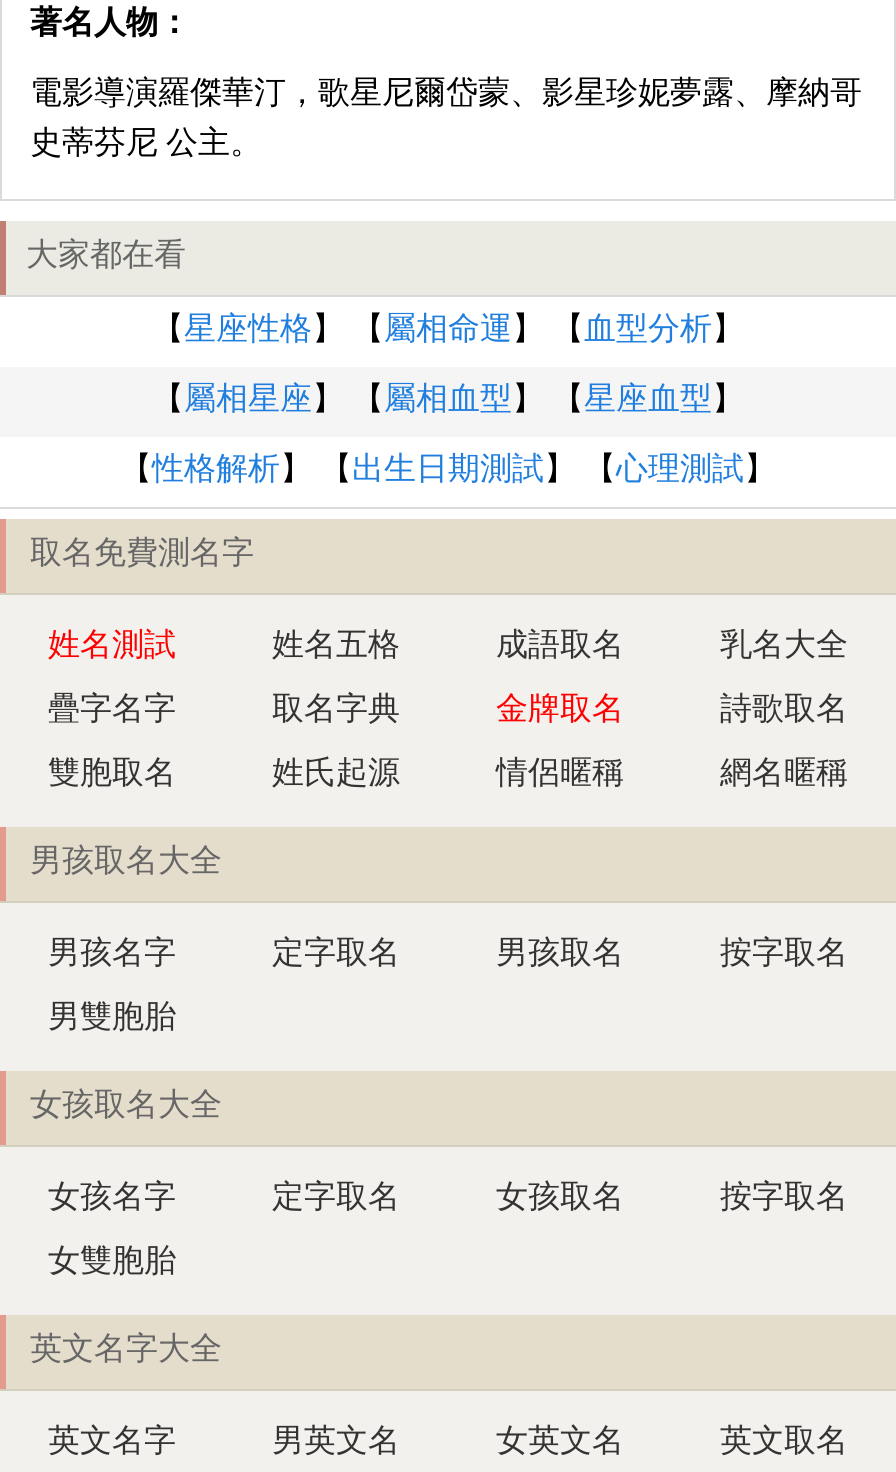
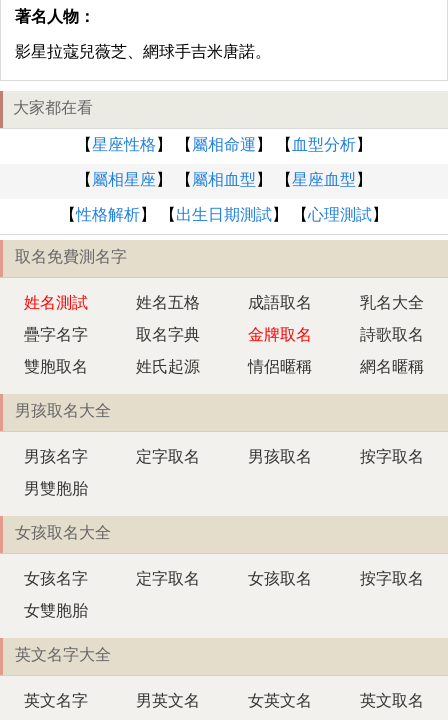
- 電影導演羅傑華汀，歌星尼爾岱蒙、影星珍妮夢露、摩納哥
- 史蒂芬尼 公主。
+ 影星拉蔻兒薇芝、網球手吉米唐諾。
